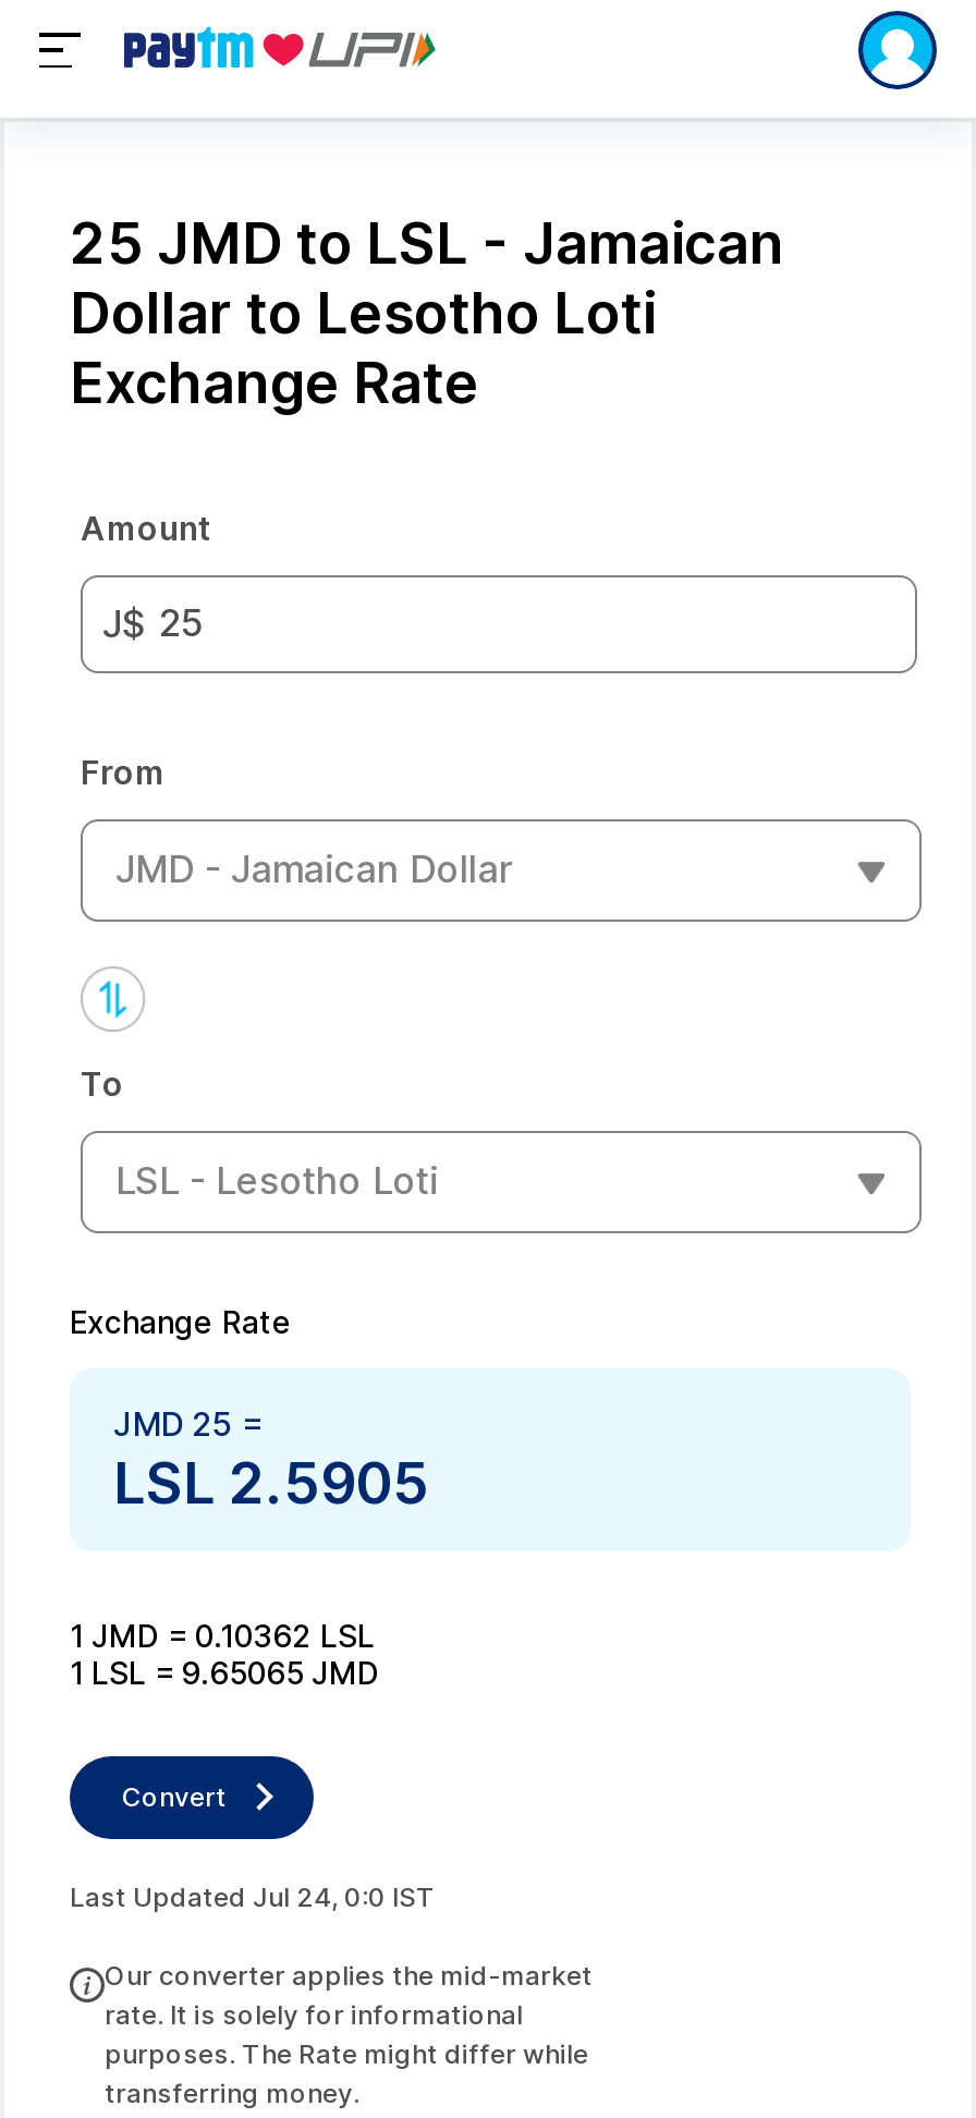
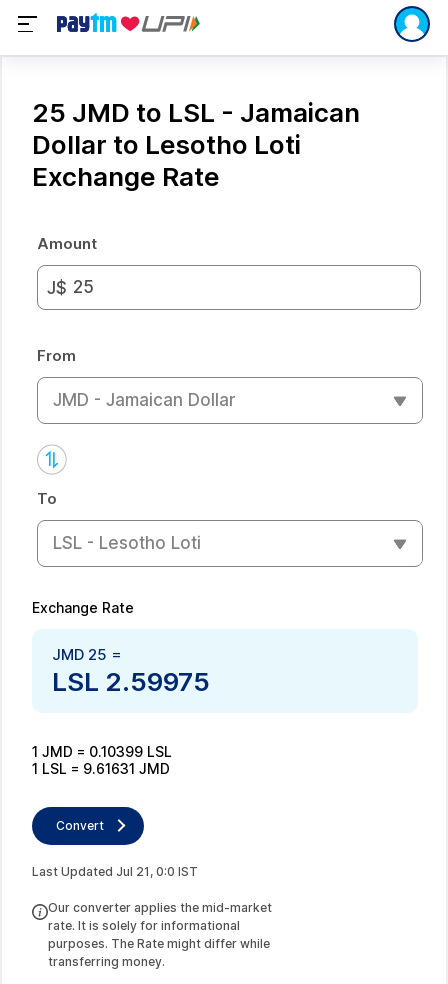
- LSL 2.5905
+ LSL 2.59975

- 1 JMD = 0.10362 LSL
+ 1 JMD = 0.10399 LSL

- 1 LSL = 9.65065 JMD
+ 1 LSL = 9.61631 JMD

- Last Updated Jul 24, 0:0 IST
+ Last Updated Jul 21, 0:0 IST
